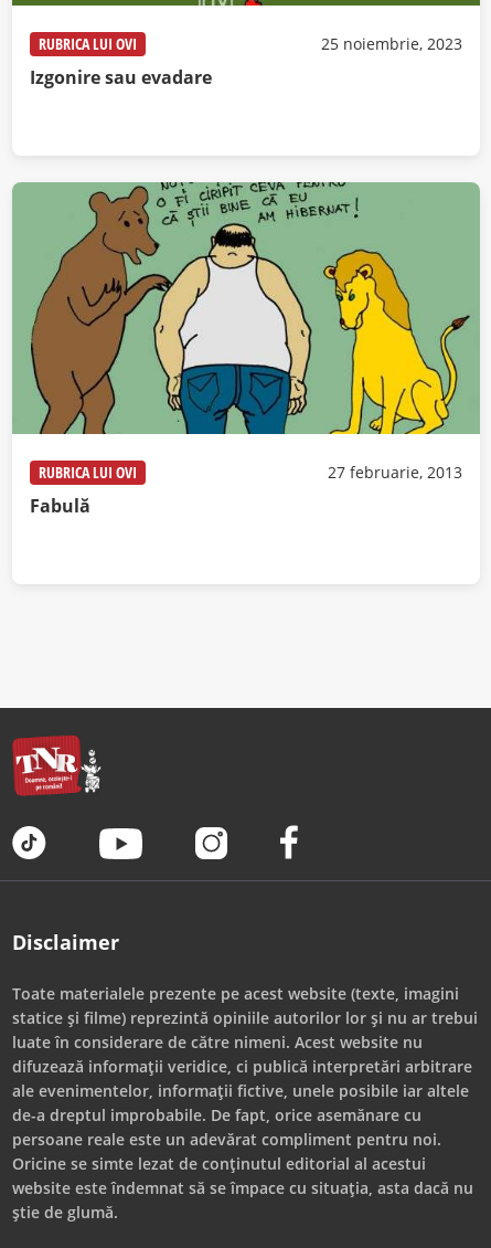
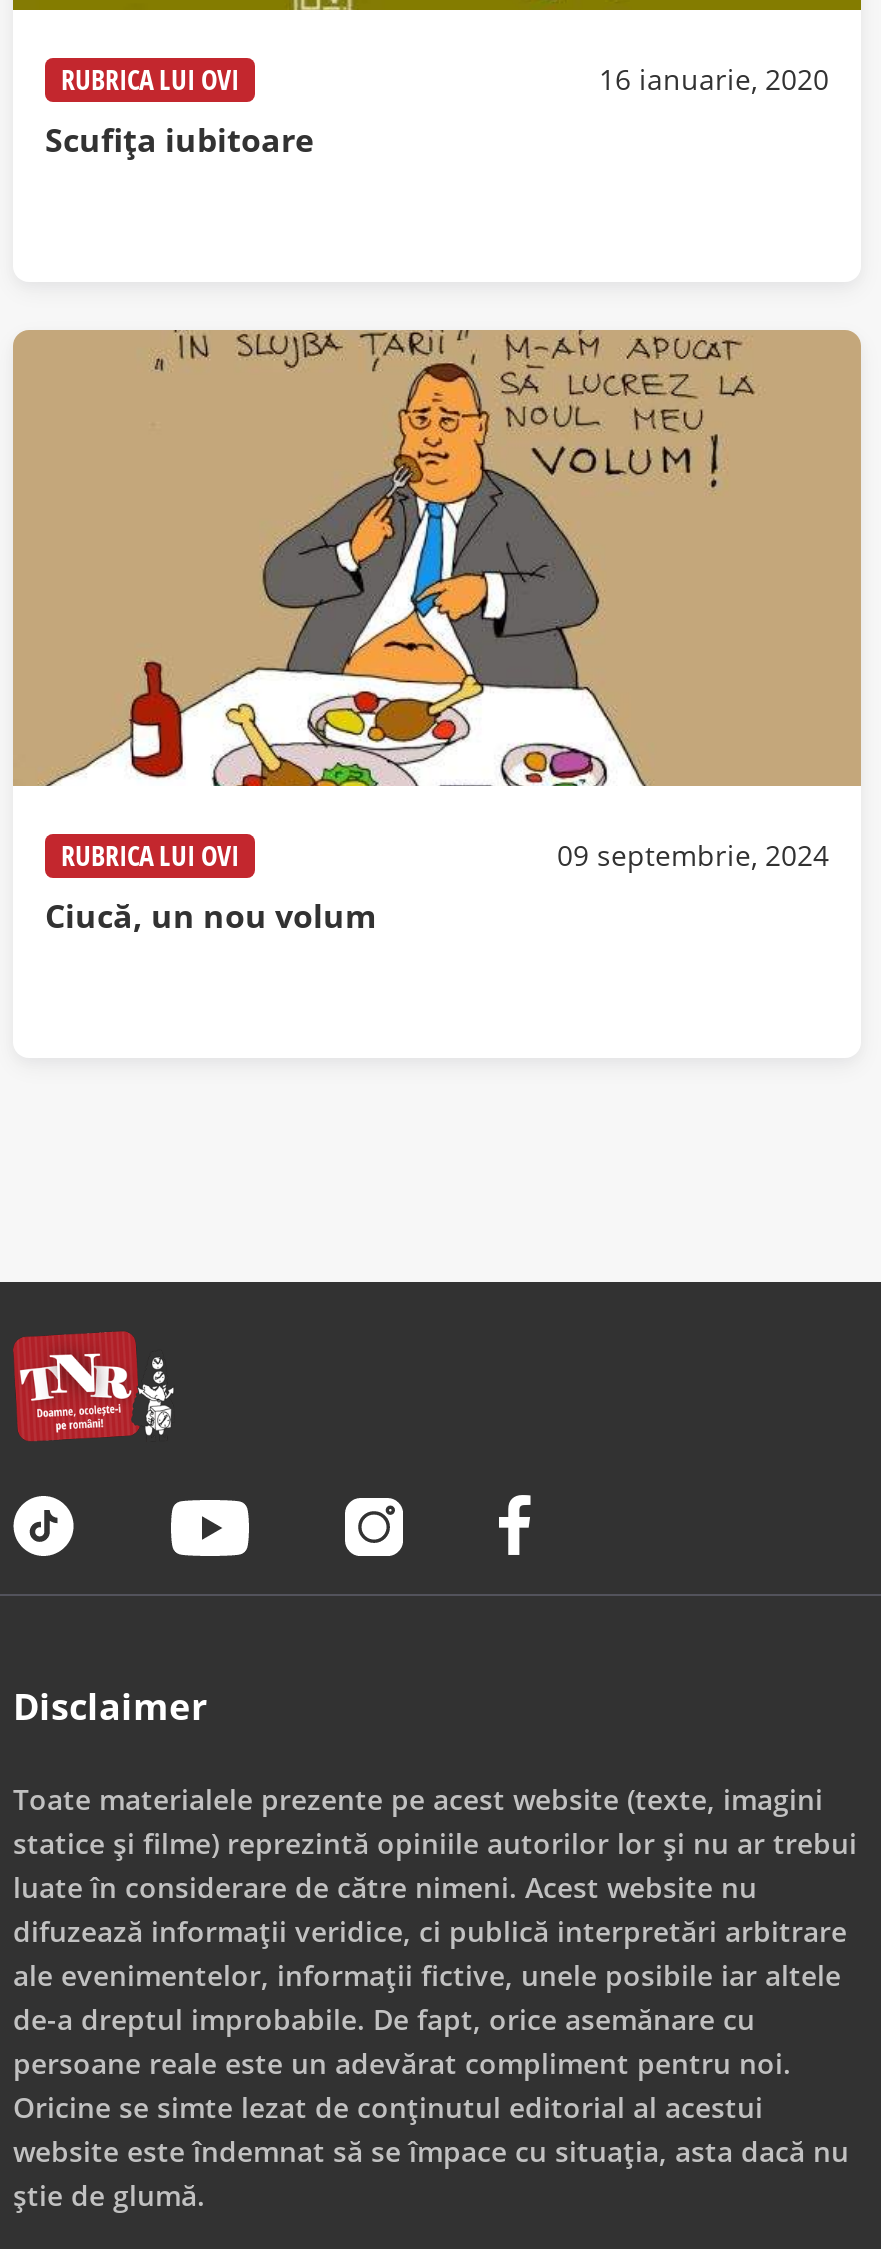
- 25 noiembrie, 2023
+ 16 ianuarie, 2020

- Izgonire sau evadare
+ Scufița iubitoare

- [image]
- 27 februarie, 2013
+ [image]
+ 09 septembrie, 2024

- Fabulă
+ Ciucă, un nou volum
